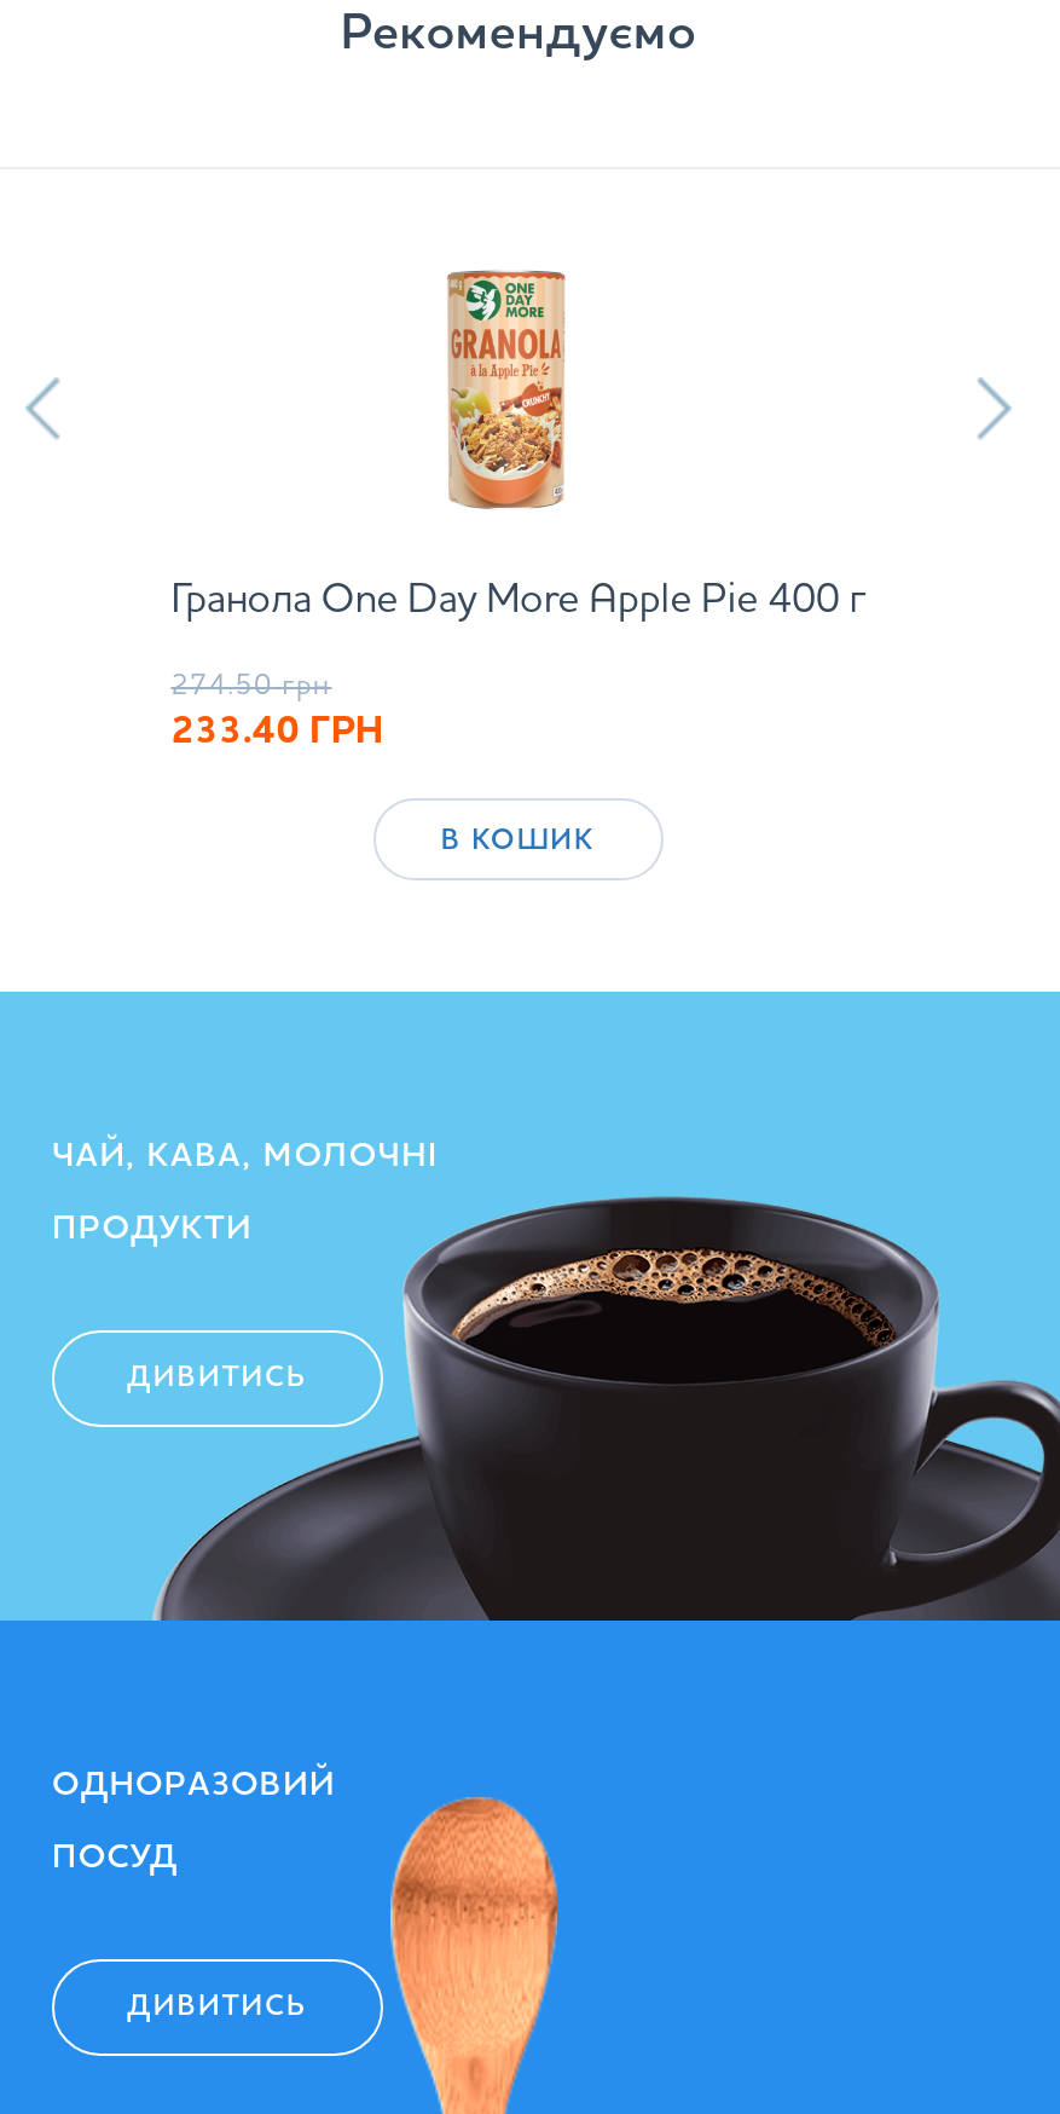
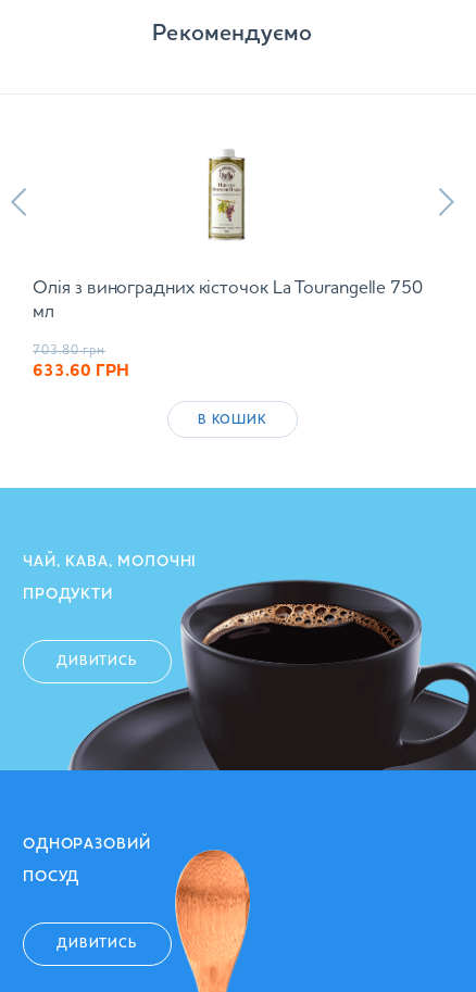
- [image]
- Гранола One Day More Apple Pie 400 г
+ [image]
+ Олія з виноградних кісточок La Tourangelle 750
+ мл

- 274.50 грн
- 233.40 ГРН
+ 703.80 грн
+ 633.60 ГРН
